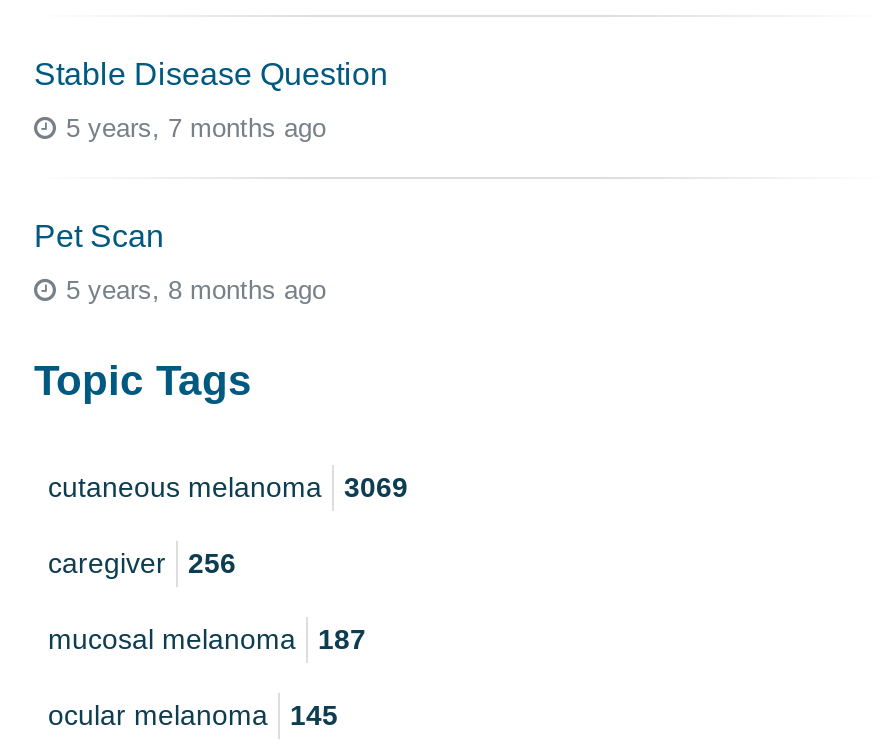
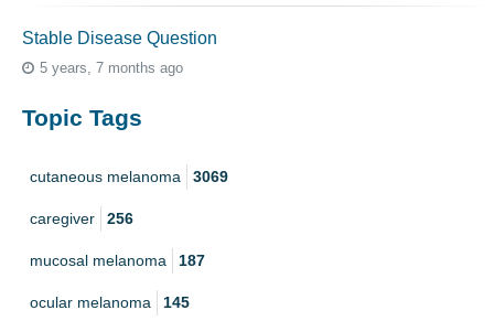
- Pet Scan
- 5 years, 8 months ago
